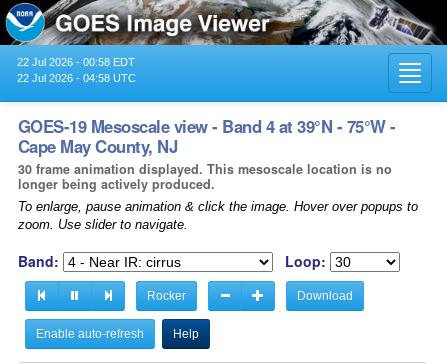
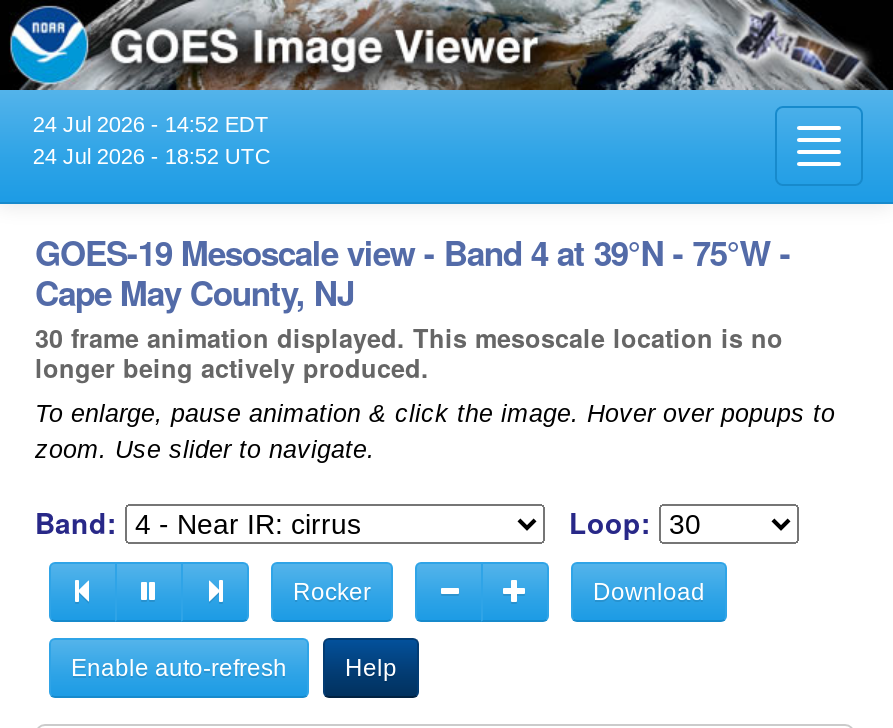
- 22 Jul 2026 - 00:58 EDT
+ 24 Jul 2026 - 14:52 EDT

- 22 Jul 2026 - 04:58 UTC
+ 24 Jul 2026 - 18:52 UTC
